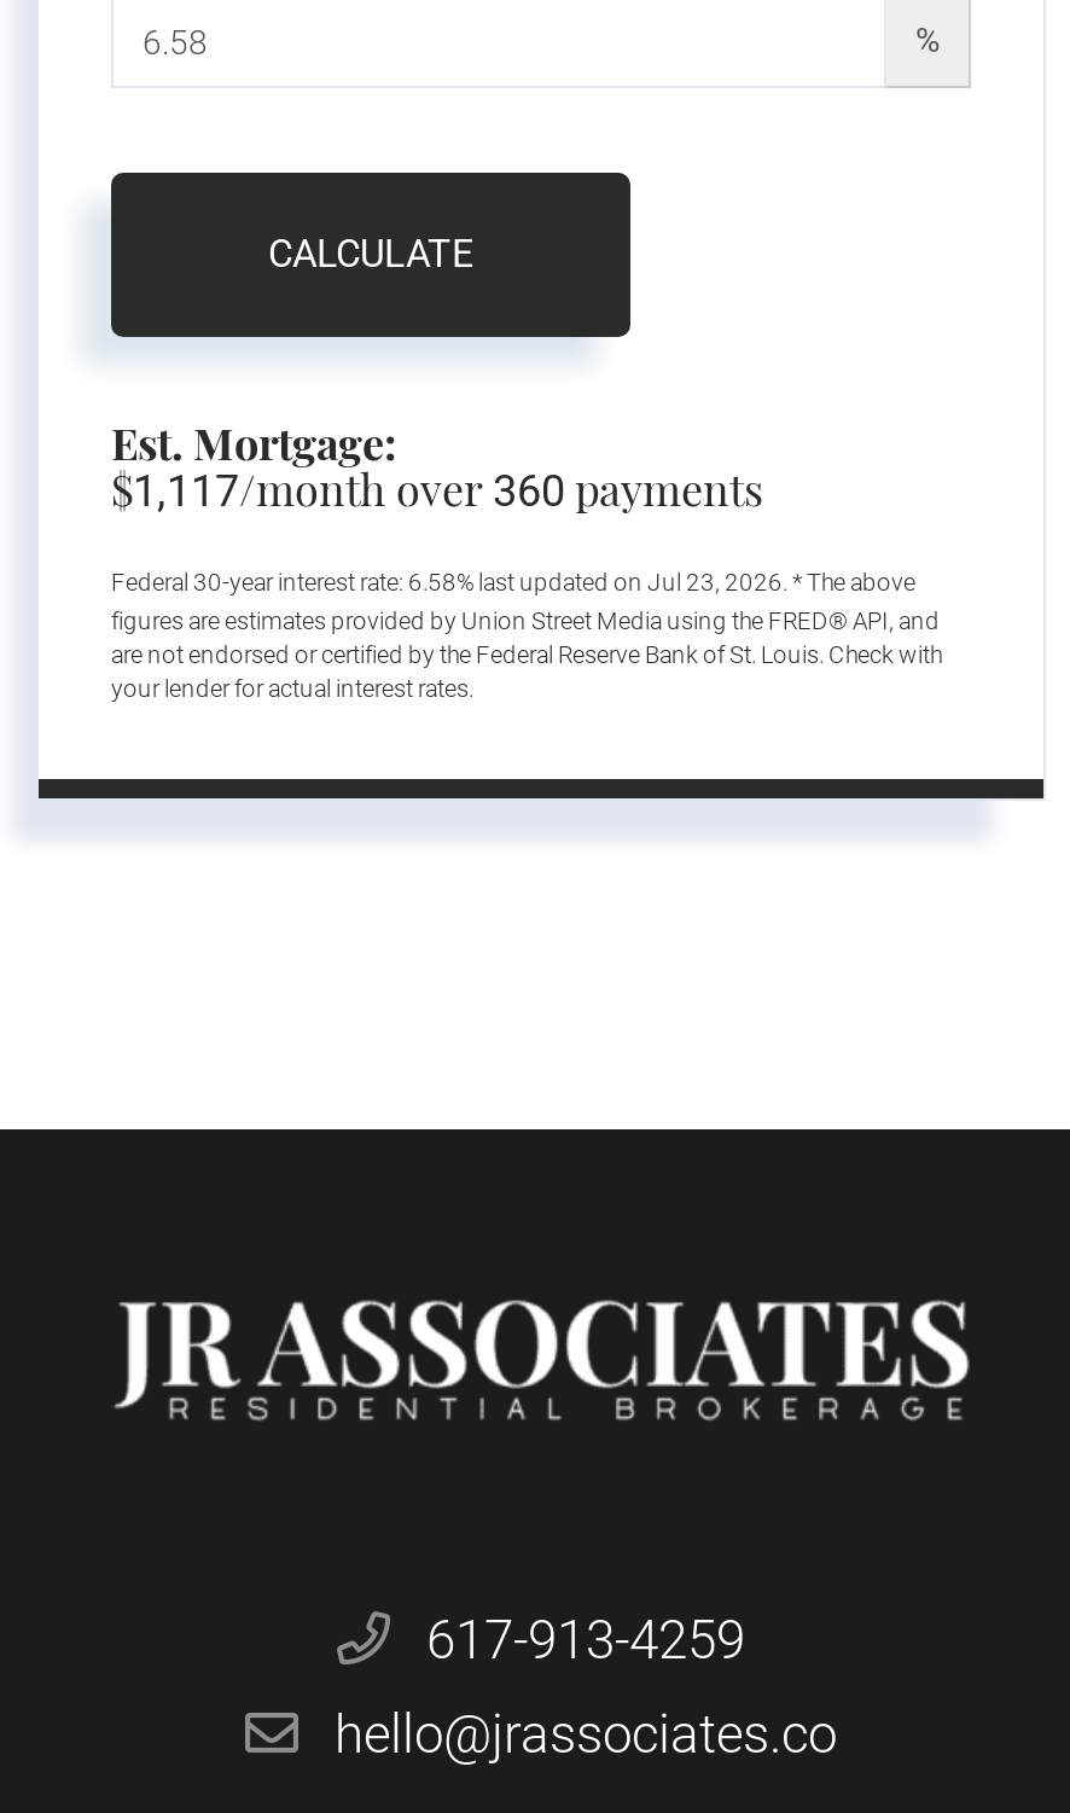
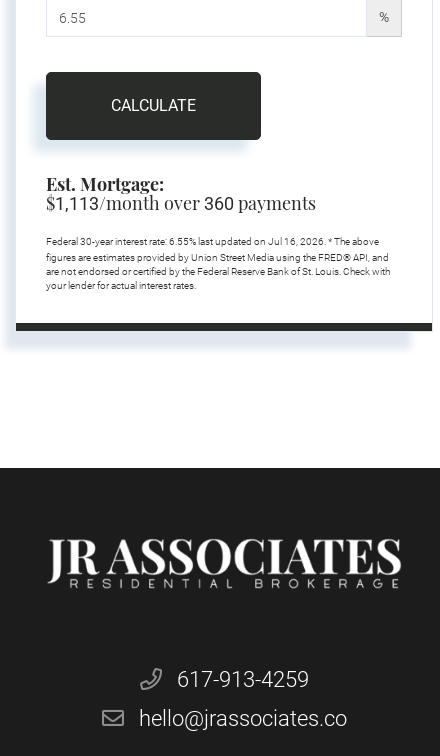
- $1,117/month over 360 payments
+ $1,113/month over 360 payments

- Federal 30-year interest rate: 6.58% last updated on Jul 23, 2026. * The above
+ Federal 30-year interest rate: 6.55% last updated on Jul 16, 2026. * The above
